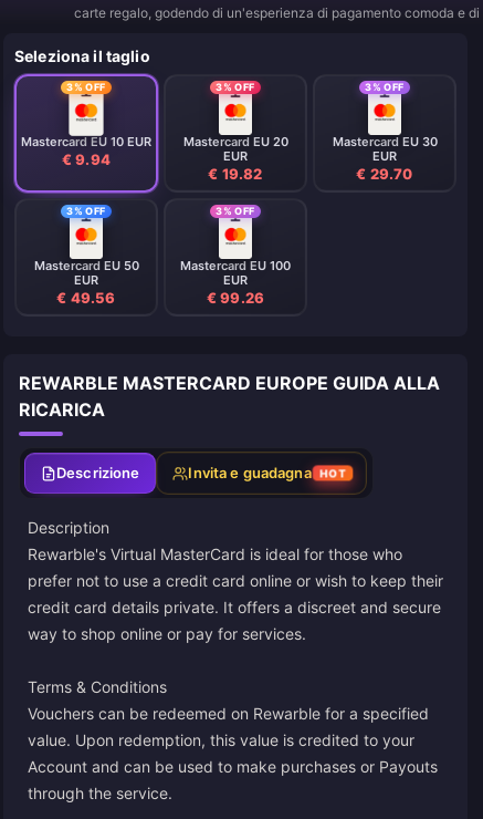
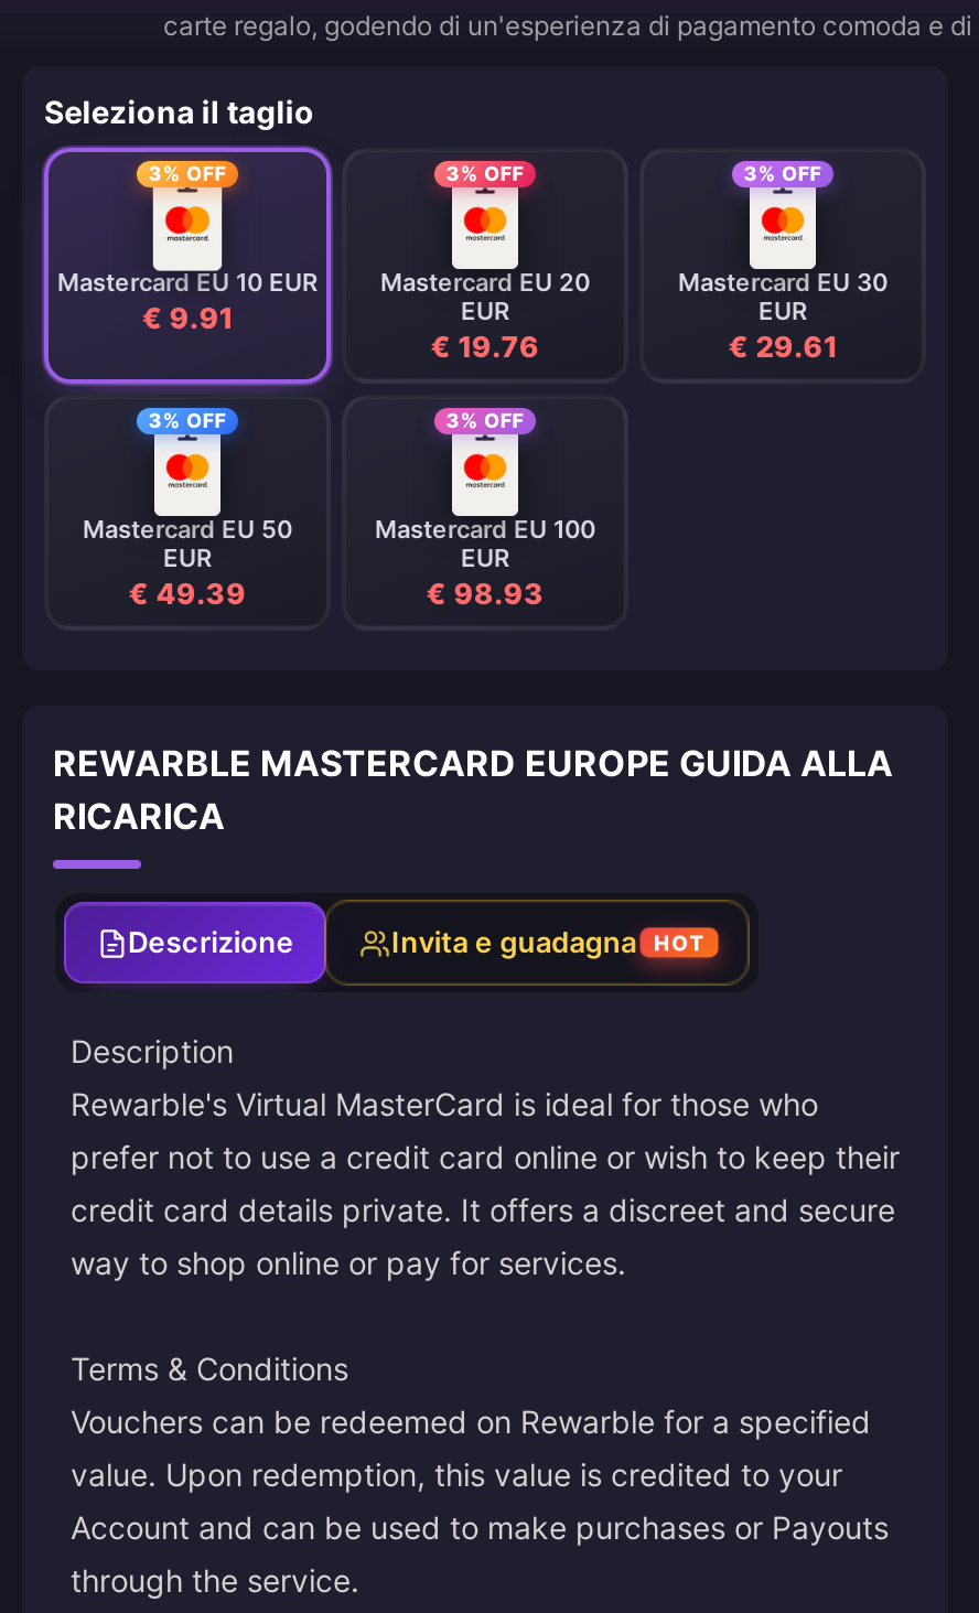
- € 9.94
+ € 9.91

- € 19.82
+ € 19.76

- € 29.70
+ € 29.61

- € 49.56
+ € 49.39

- € 99.26
+ € 98.93
